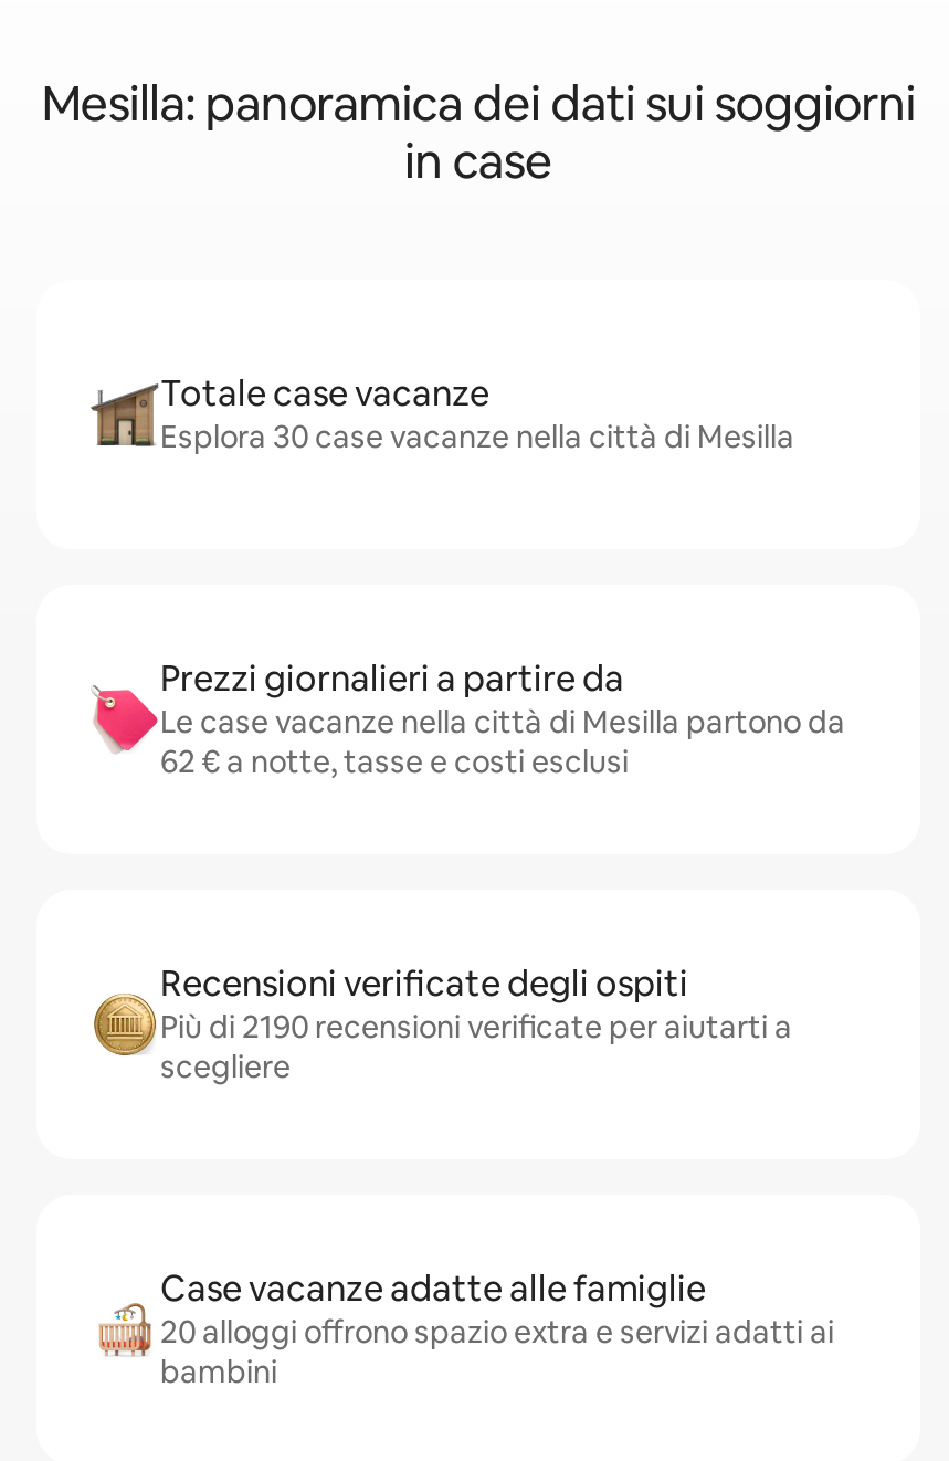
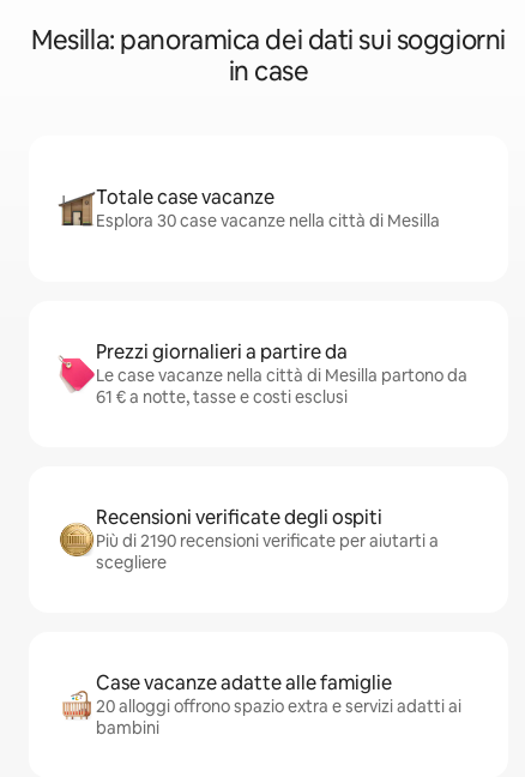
- 62 € a notte, tasse e costi esclusi
+ 61 € a notte, tasse e costi esclusi
